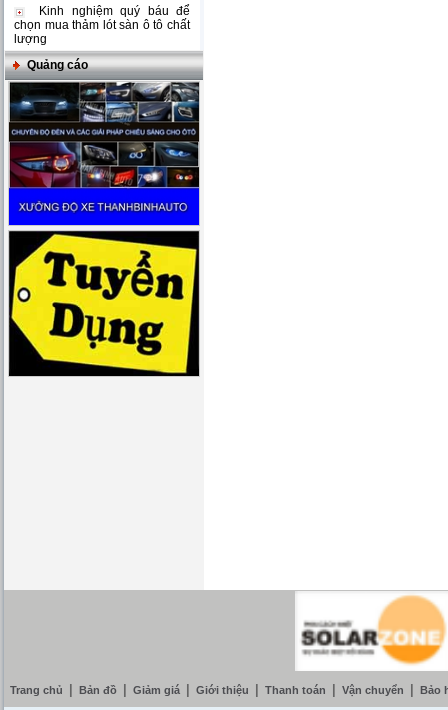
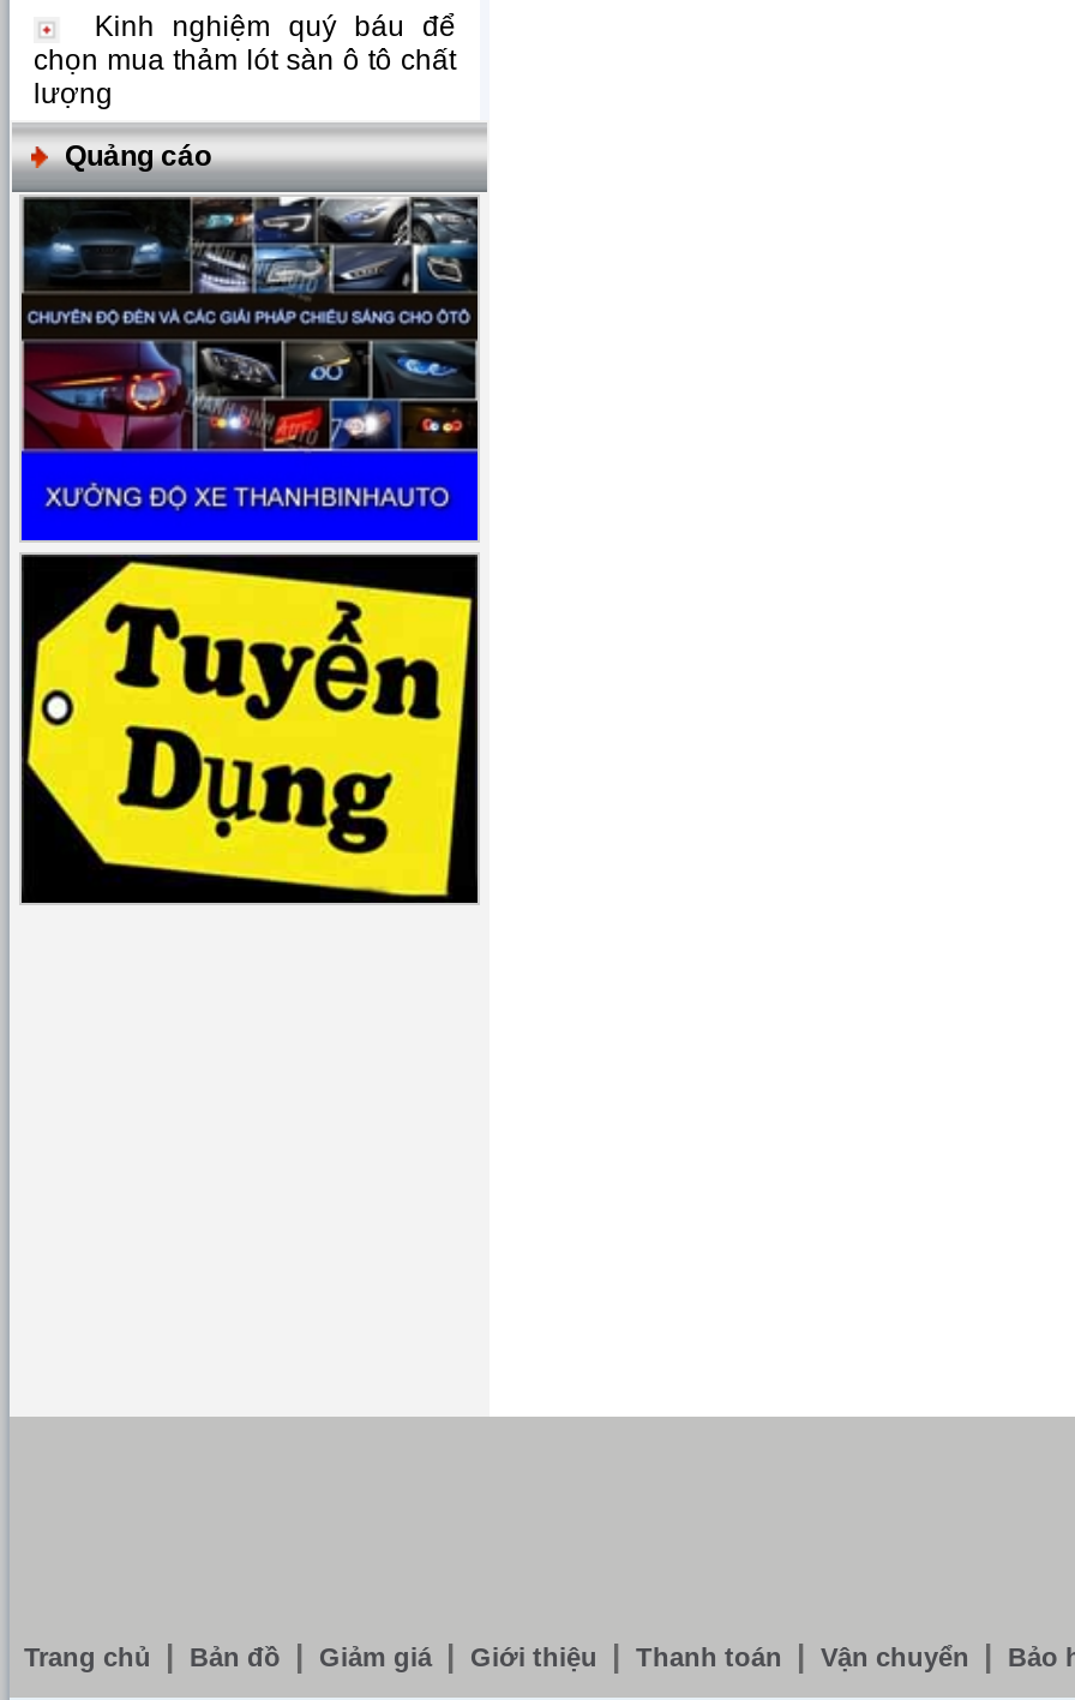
- [image]
